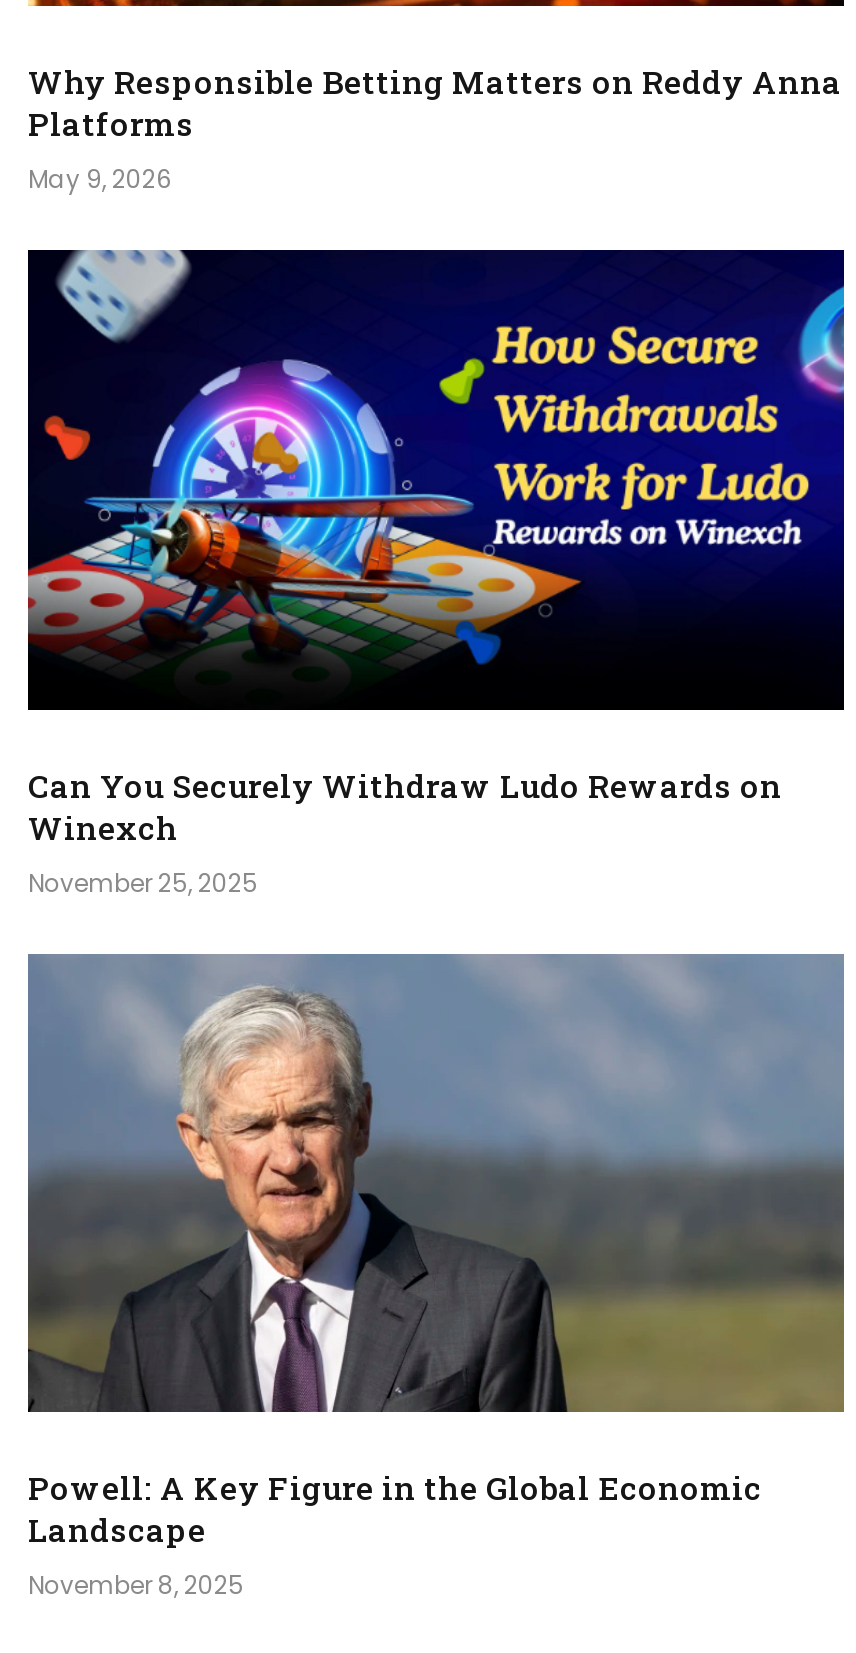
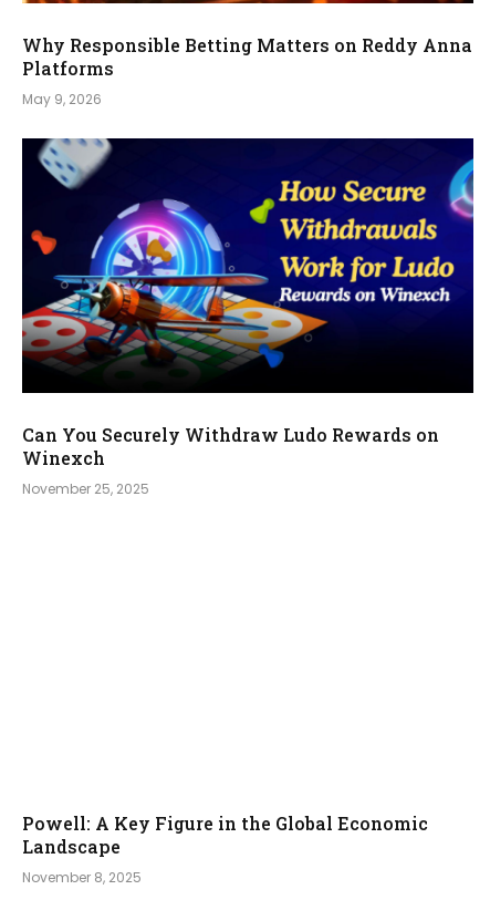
- [image]
